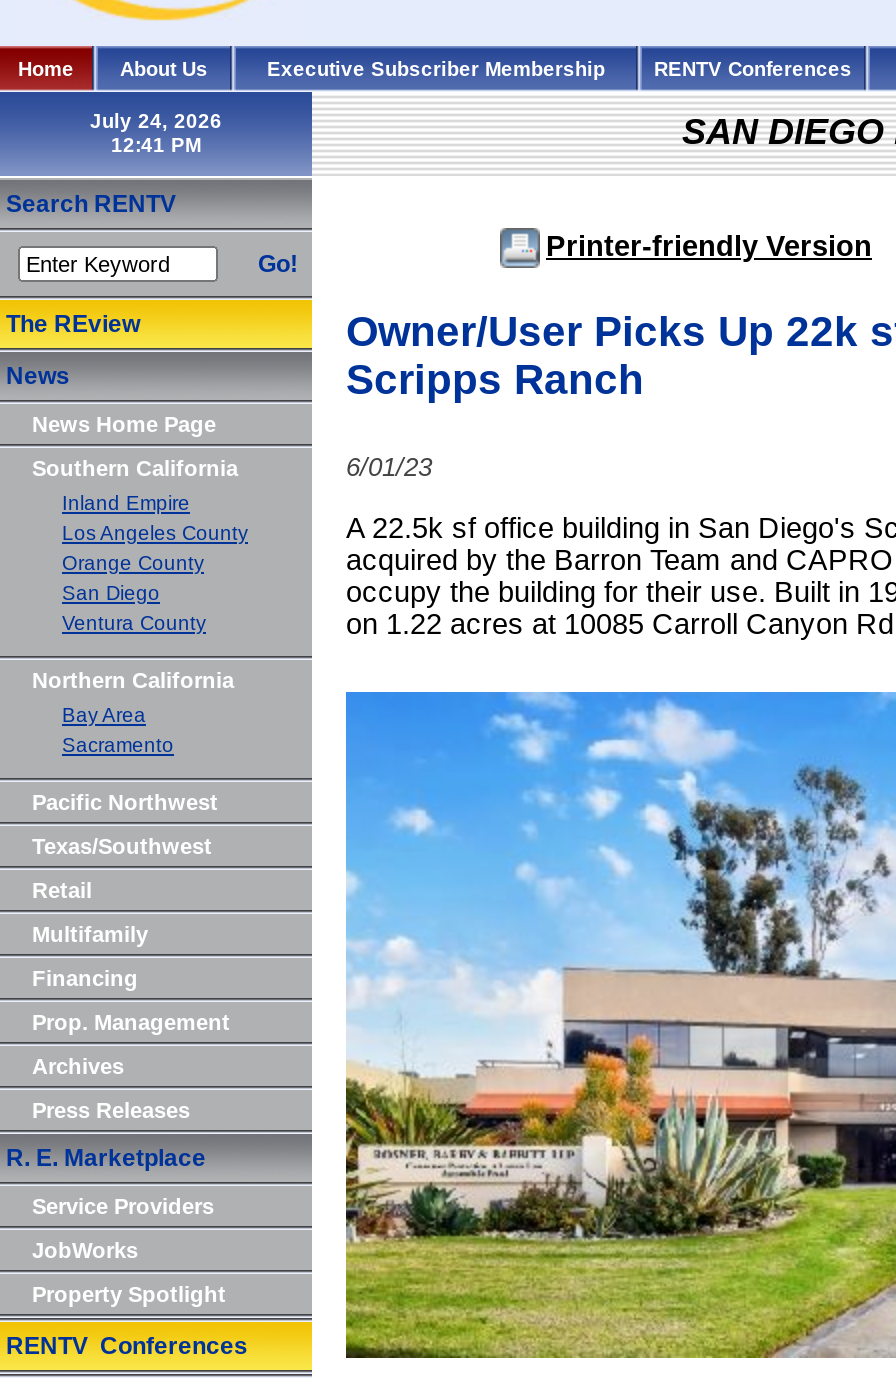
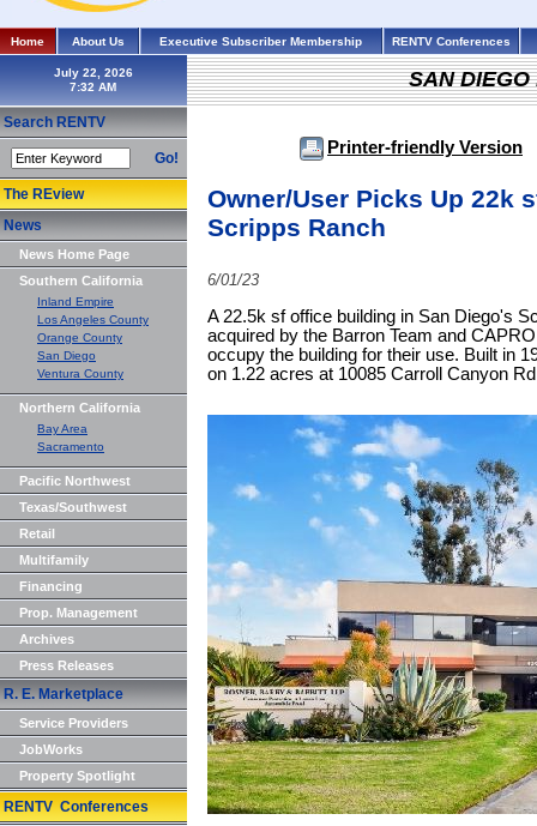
- July 24, 2026
+ July 22, 2026
